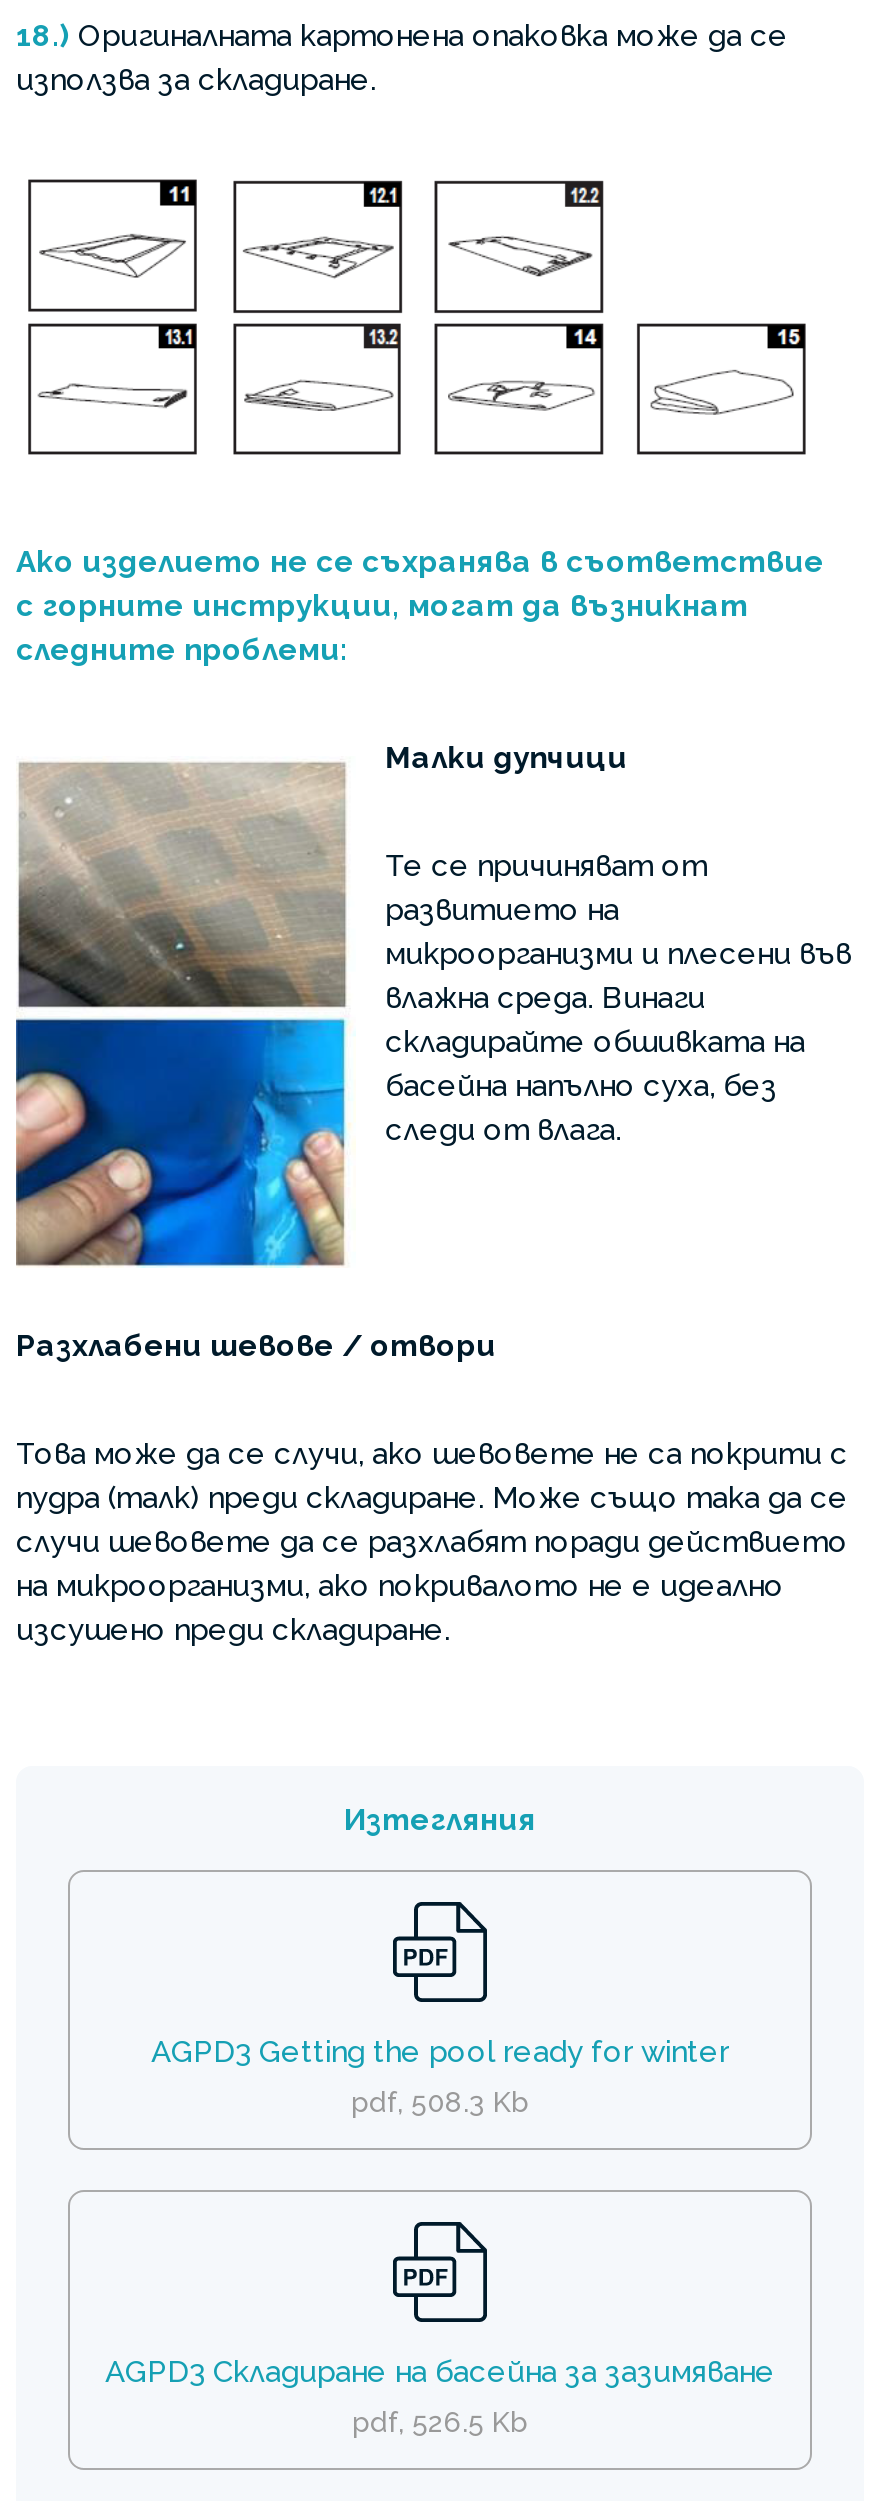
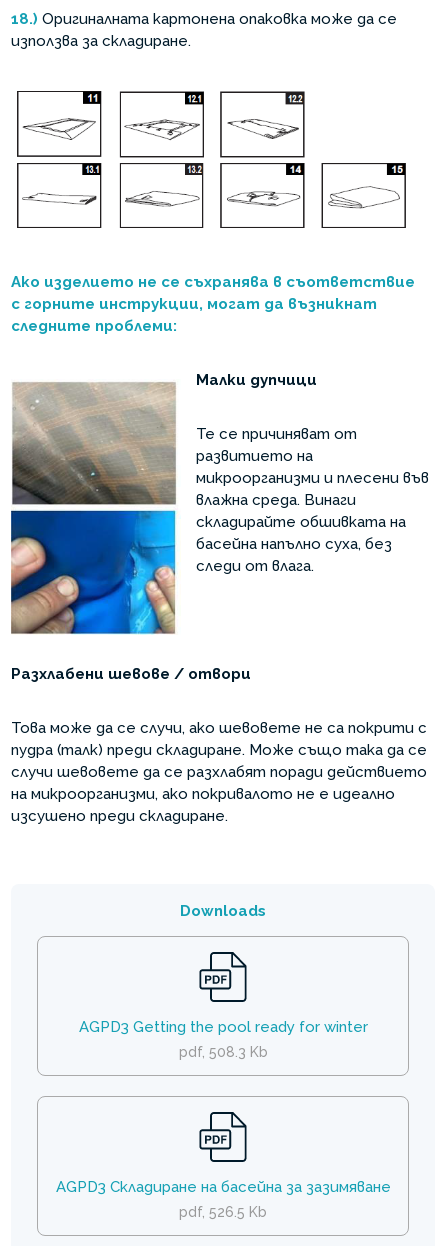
- Изтегляния
+ Downloads
